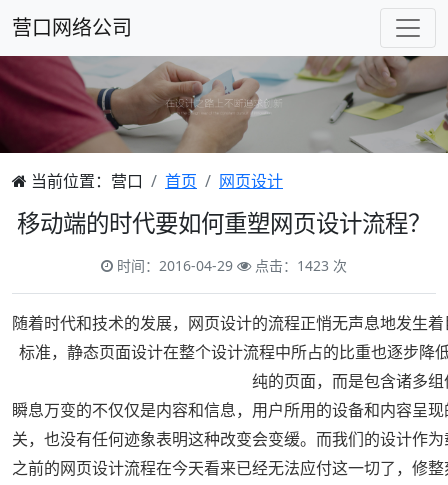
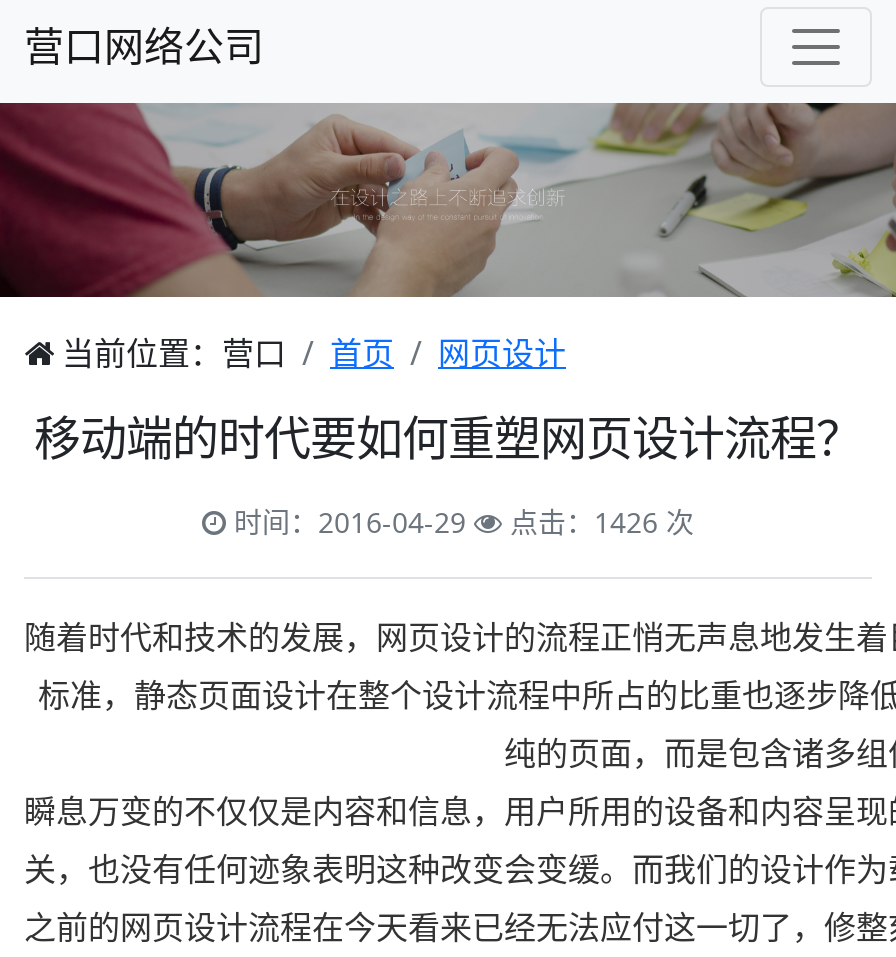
- 时间：2016-04-29 点击：1423 次
+ 时间：2016-04-29 点击：1426 次
